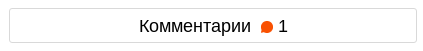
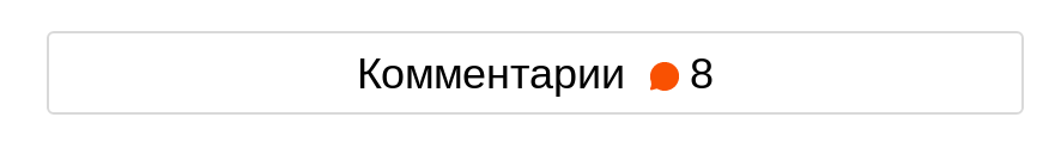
- Комментарии 1
+ Комментарии 8
